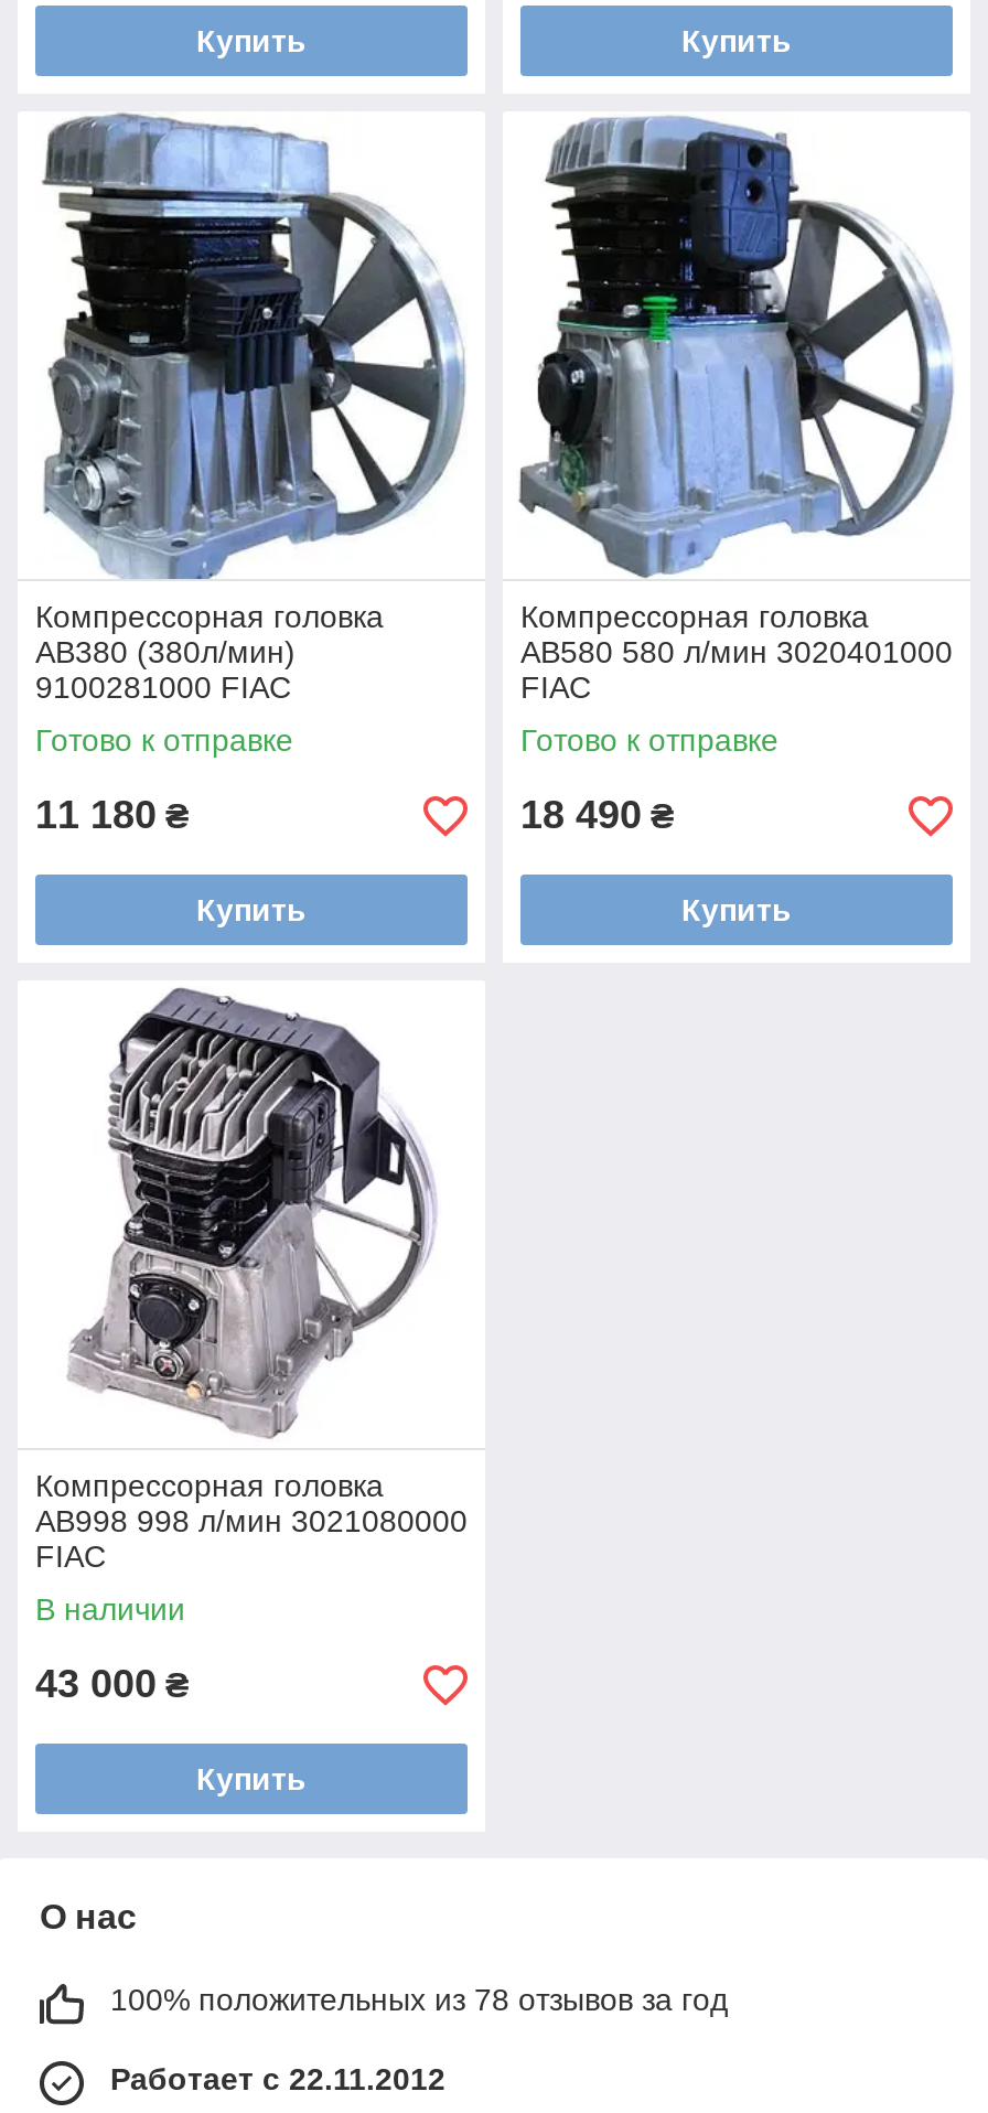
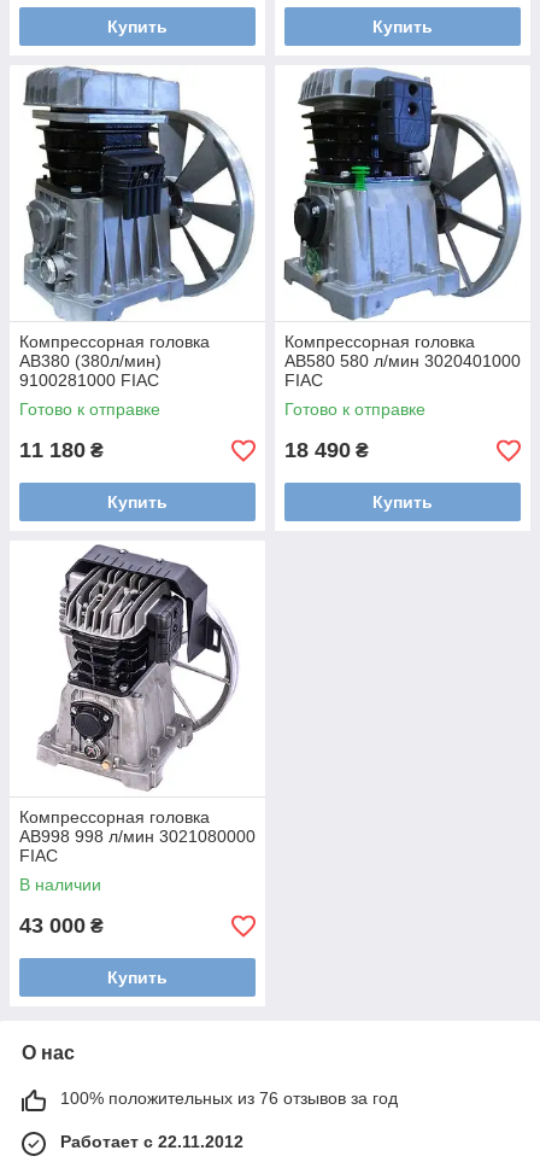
- 100% положительных из 78 отзывов за год
+ 100% положительных из 76 отзывов за год
